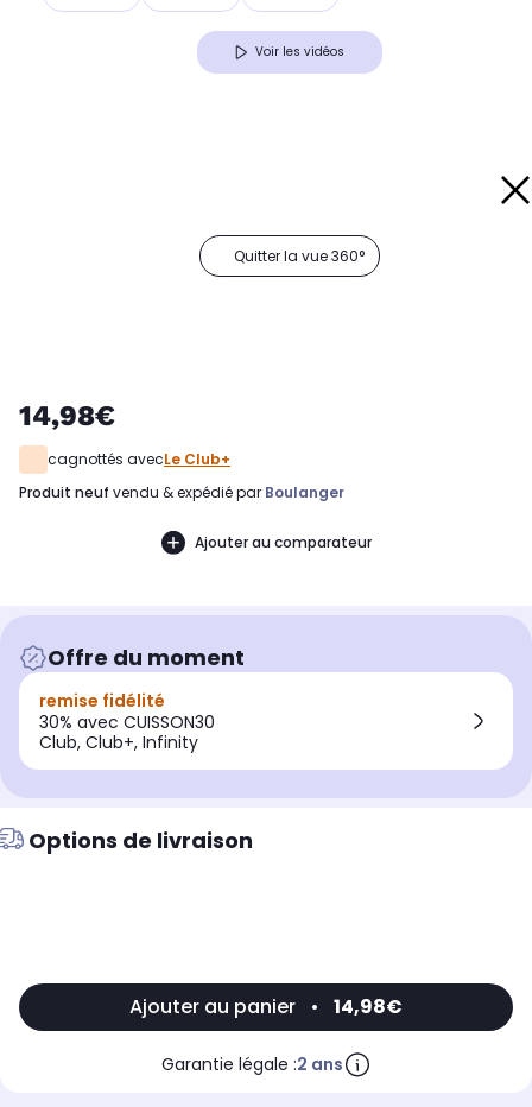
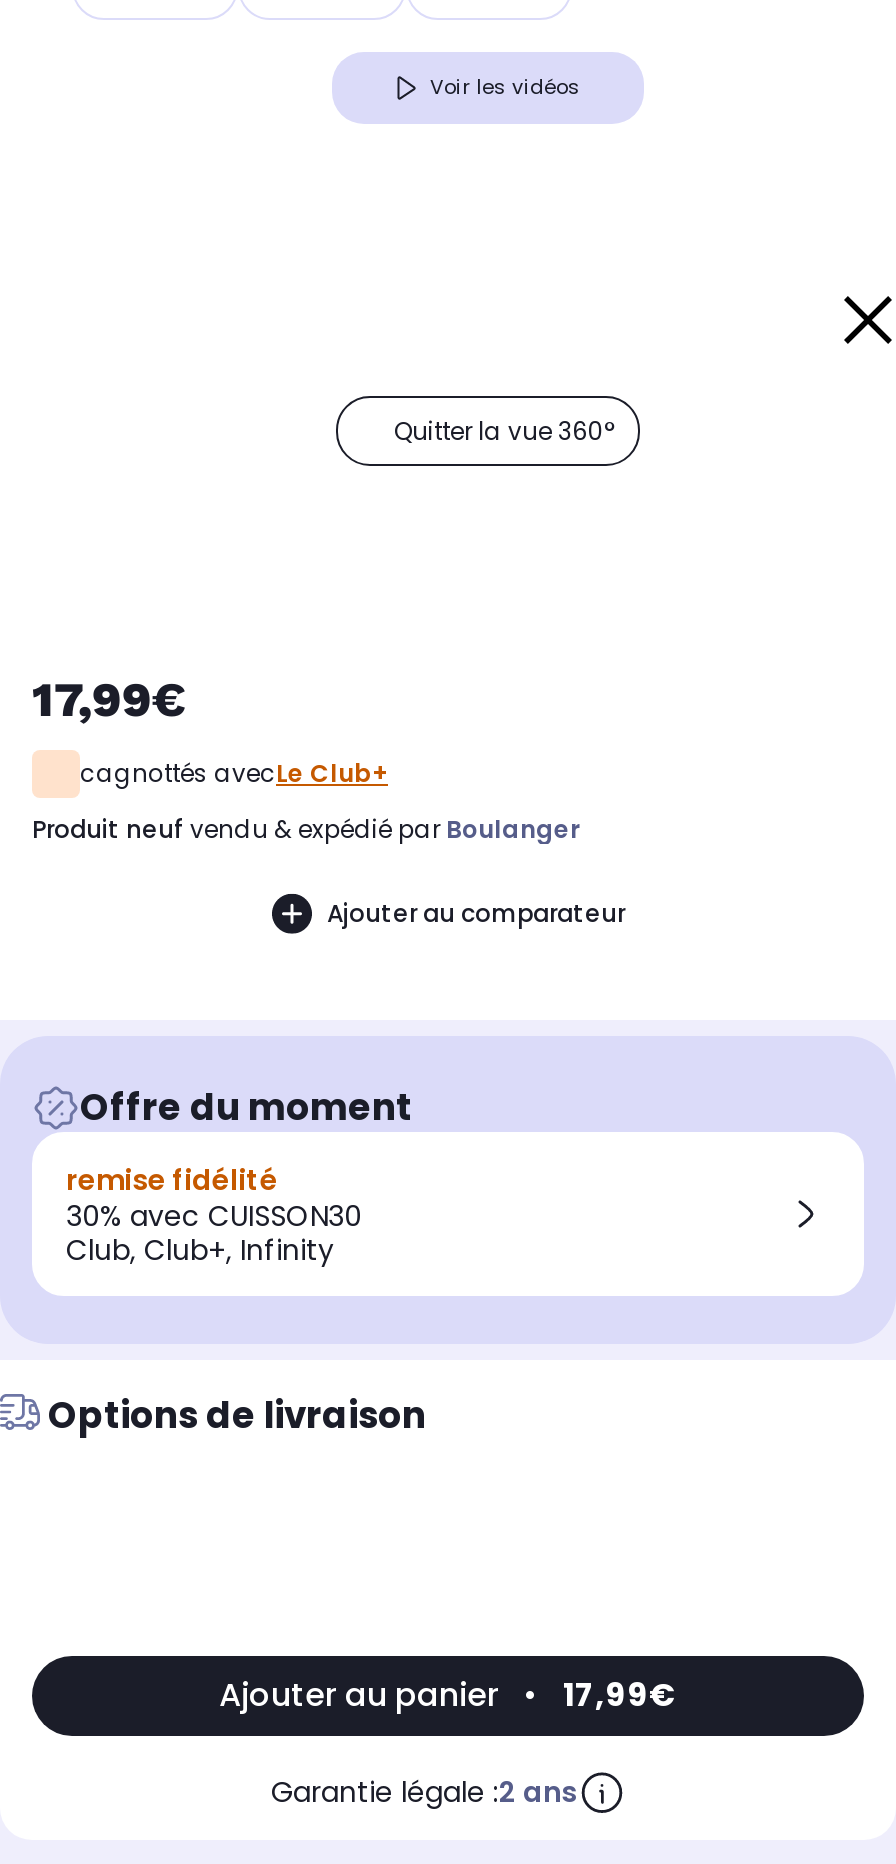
- 14,98€
+ 17,99€

- Ajouter au panier • 14,98€
+ Ajouter au panier • 17,99€
